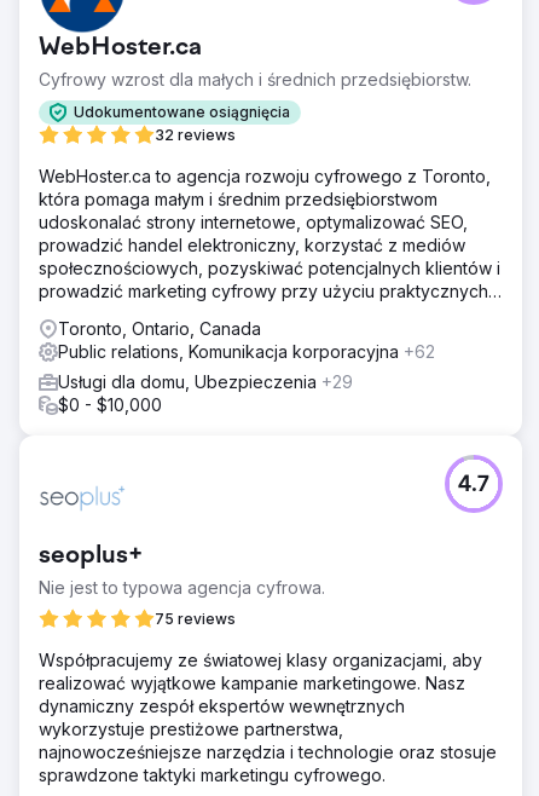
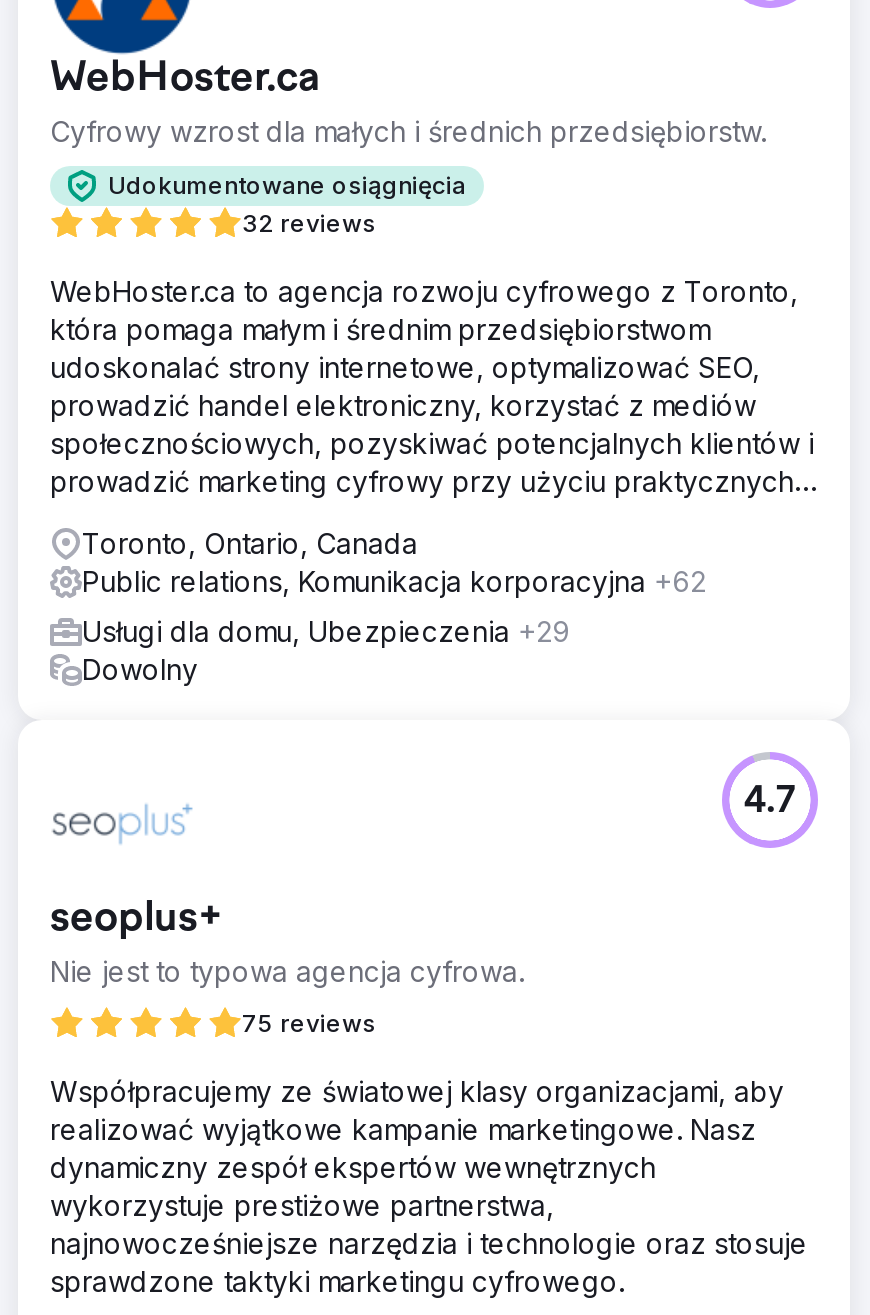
- $0 - $10,000
+ Dowolny
